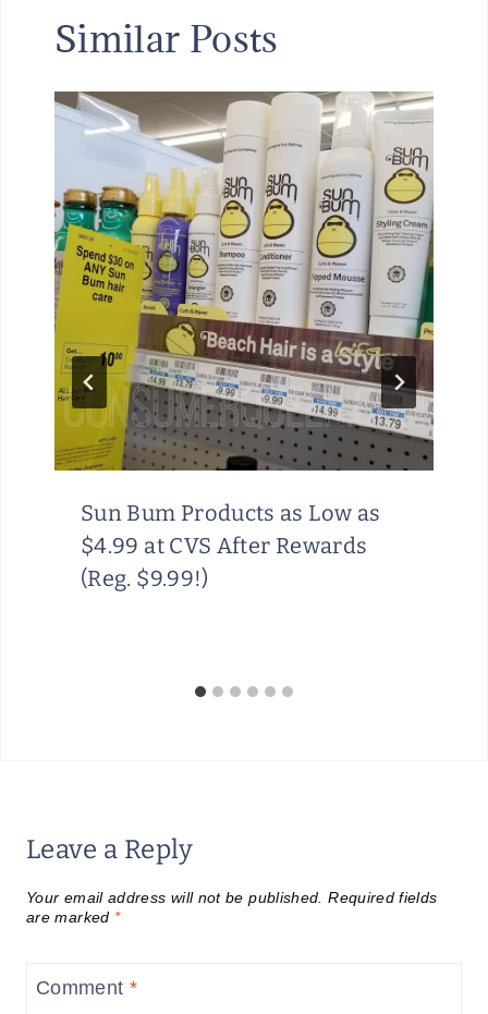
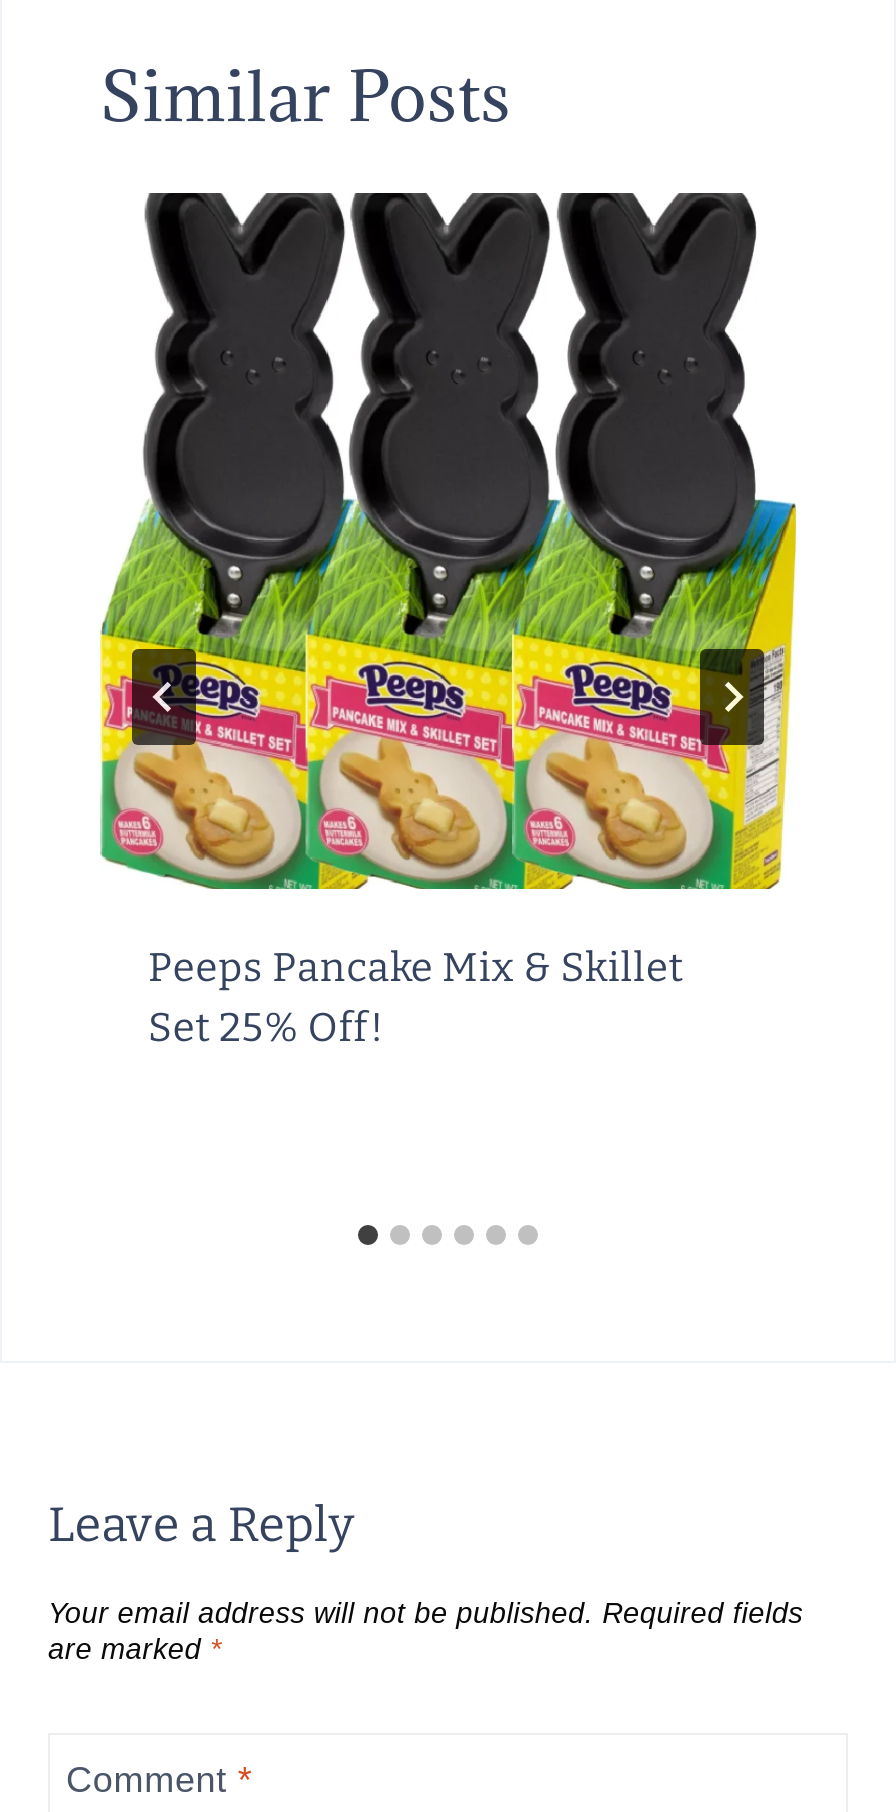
- [image]
- Sun Bum Products as Low as
- $4.99 at CVS After Rewards
- (Reg. $9.99!)
+ [image]
+ Peeps Pancake Mix & Skillet
+ Set 25% Off!
